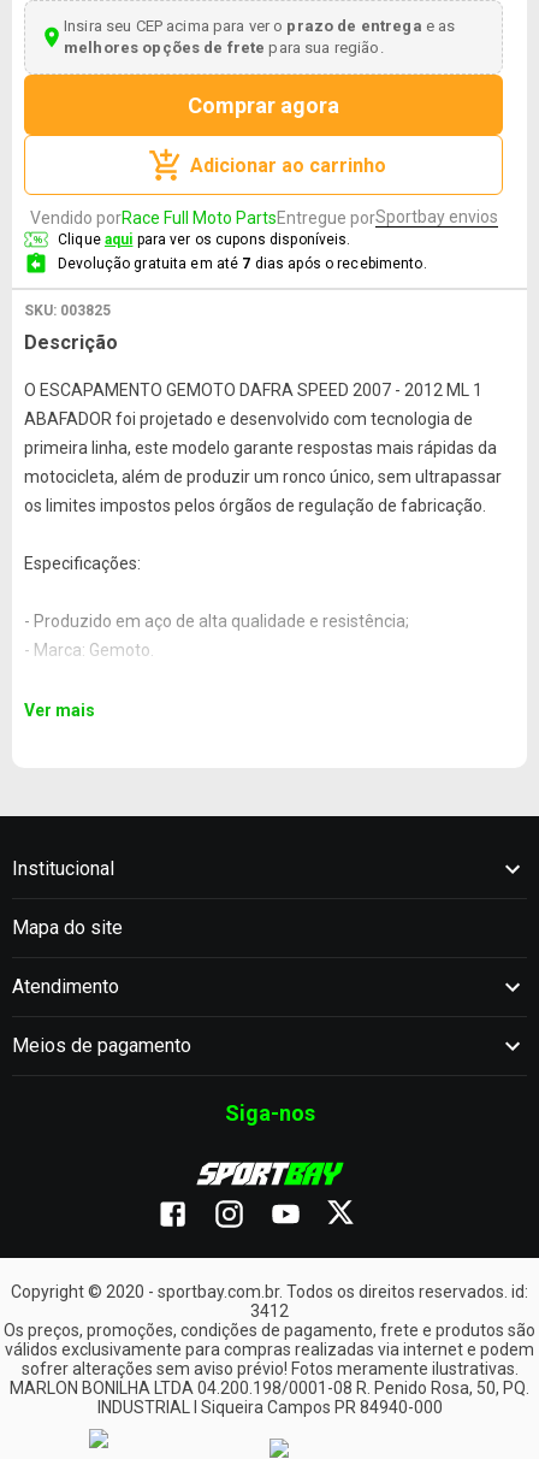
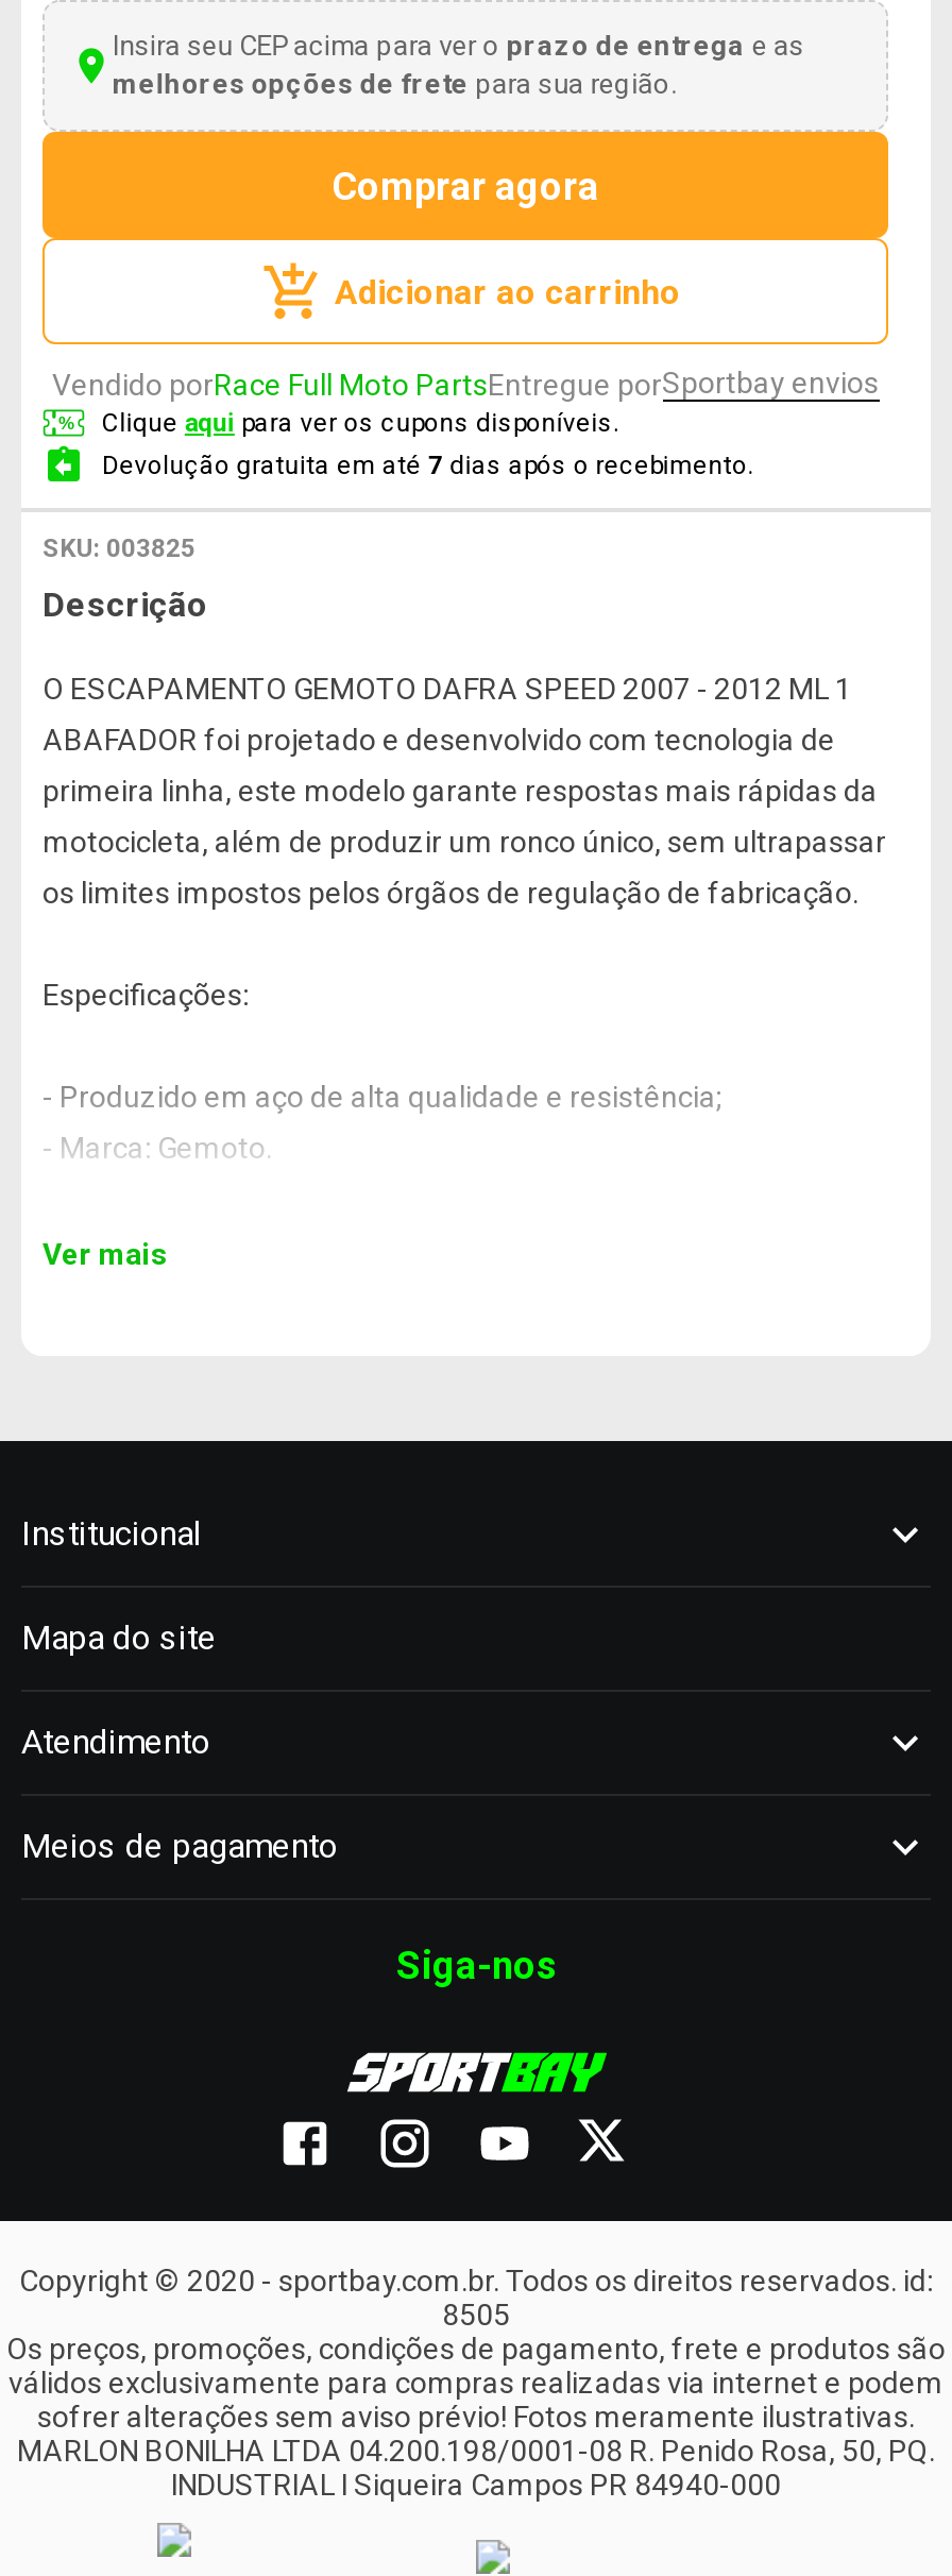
- 3412
+ 8505
